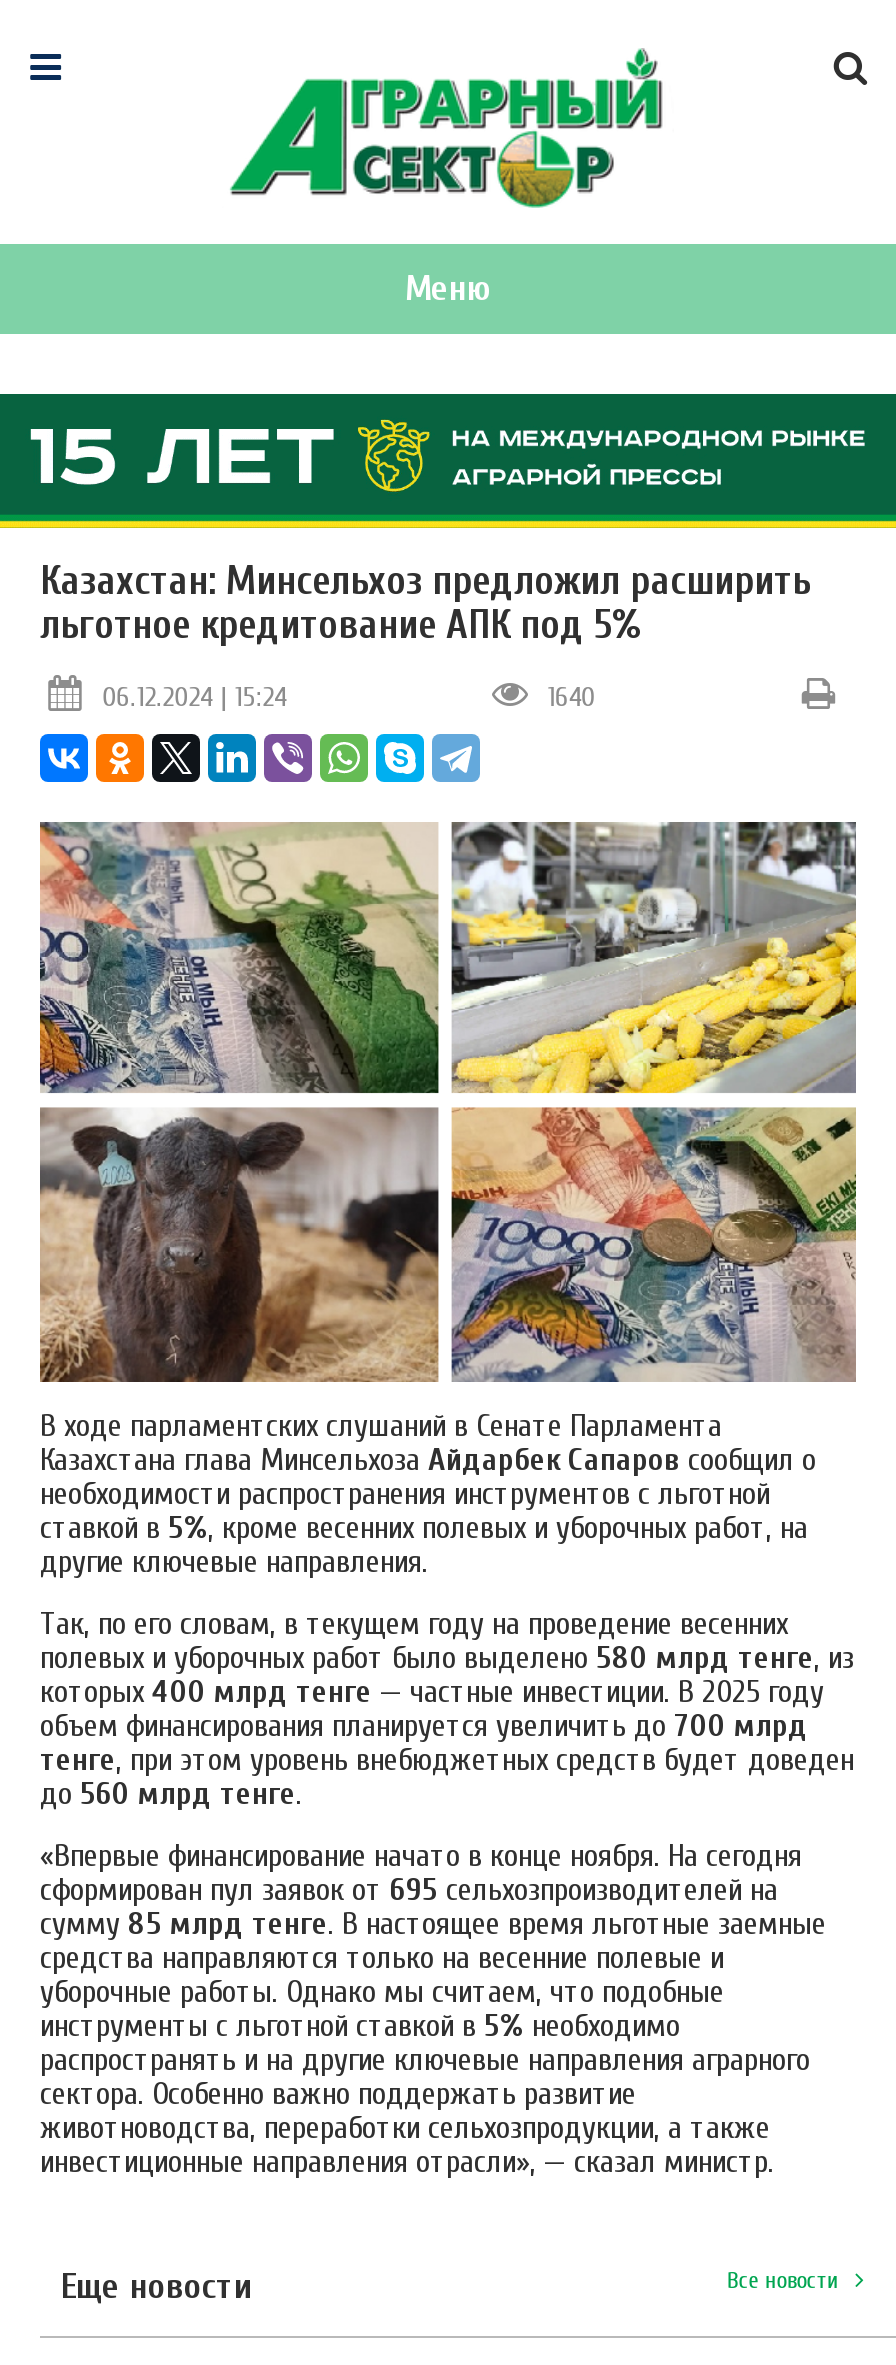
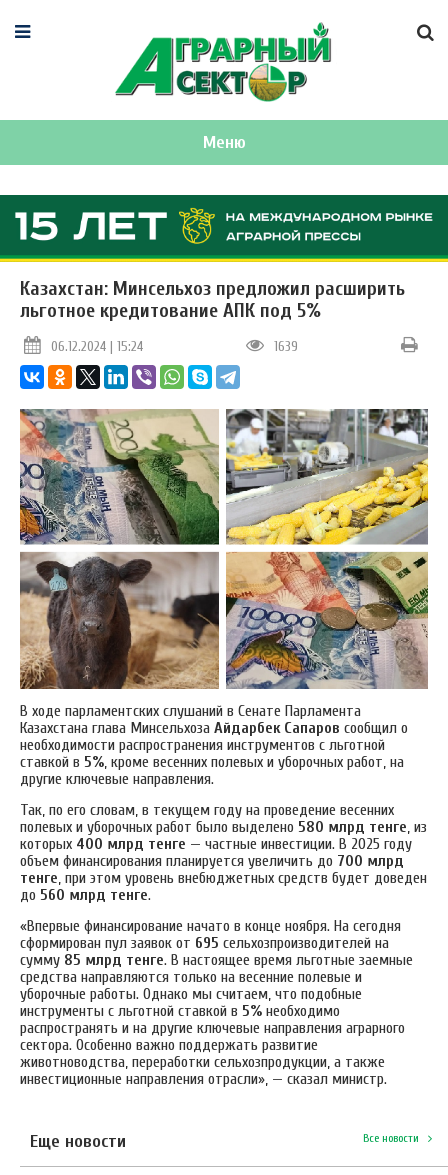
- 1640
+ 1639
